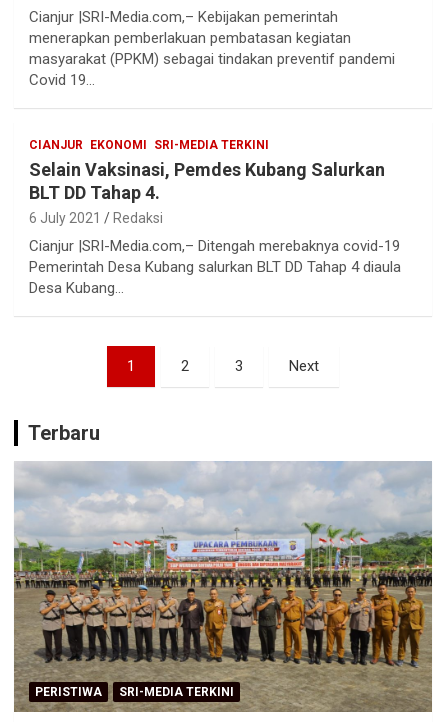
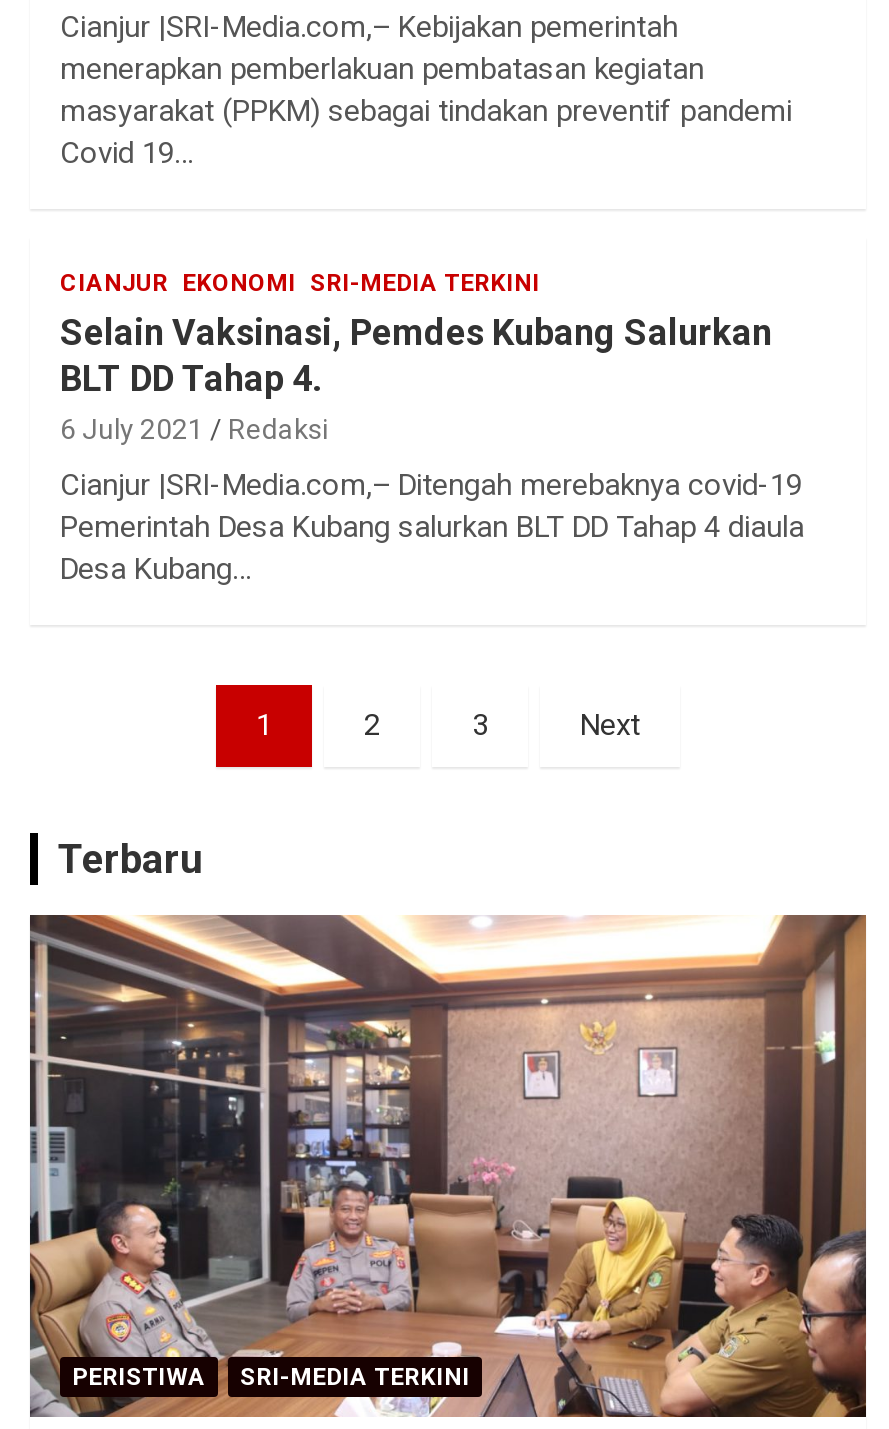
- [image]
+ [image]
